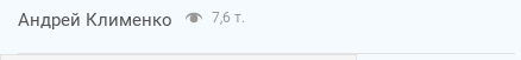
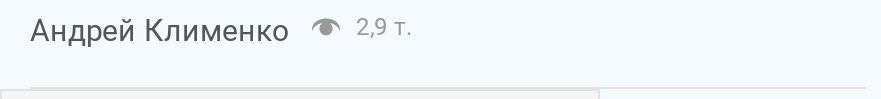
- 7,6 т.
+ 2,9 т.
